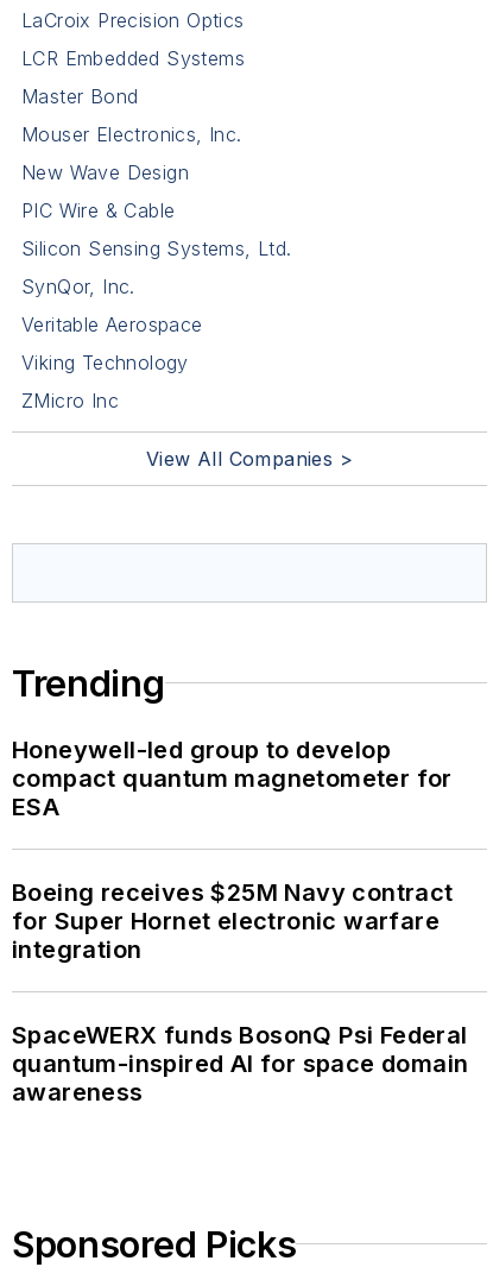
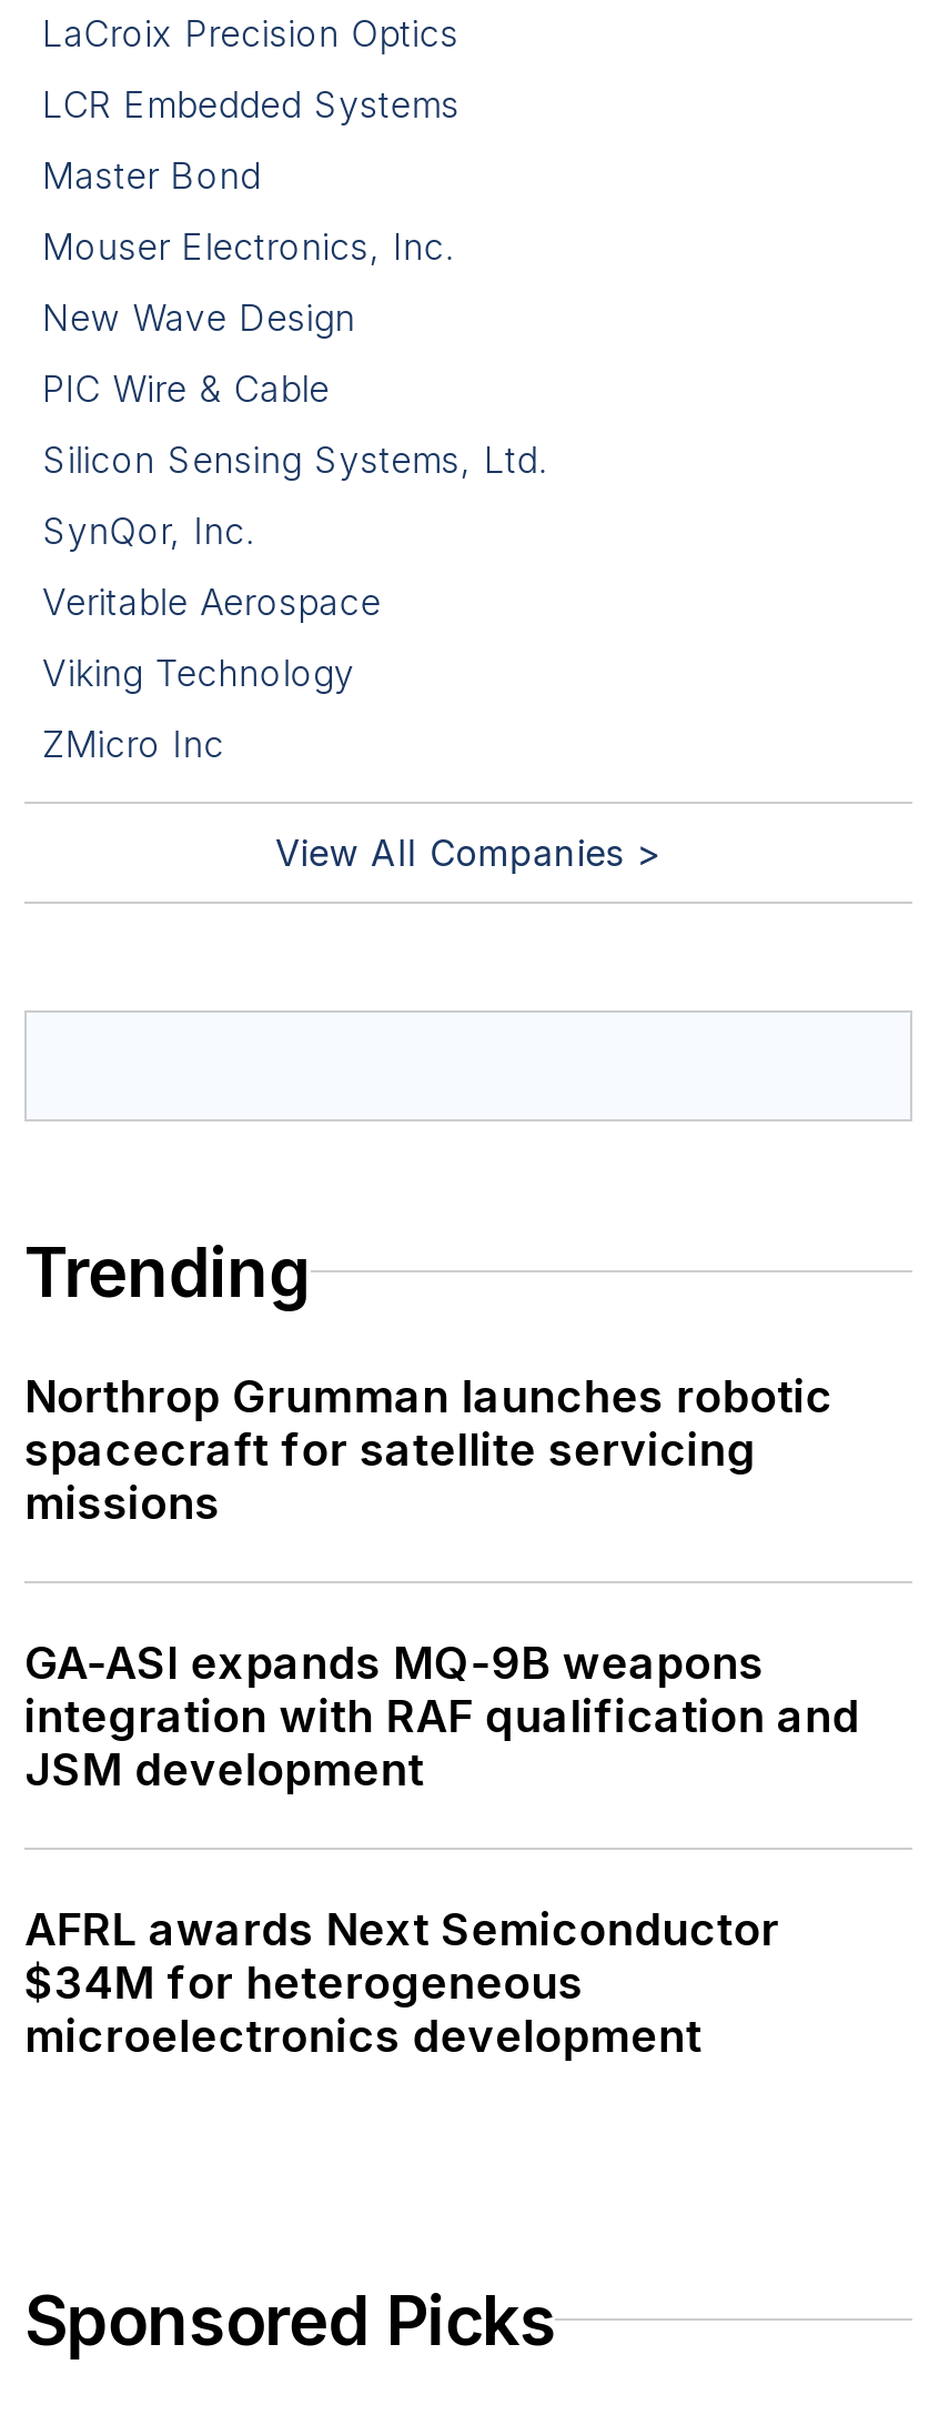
- Honeywell-led group to develop
- compact quantum magnetometer for
- ESA
+ Northrop Grumman launches robotic
+ spacecraft for satellite servicing
+ missions

- Boeing receives $25M Navy contract
- for Super Hornet electronic warfare
- integration
+ GA-ASI expands MQ-9B weapons
+ integration with RAF qualification and
+ JSM development

- SpaceWERX funds BosonQ Psi Federal
- quantum-inspired AI for space domain
- awareness
+ AFRL awards Next Semiconductor
+ $34M for heterogeneous
+ microelectronics development
